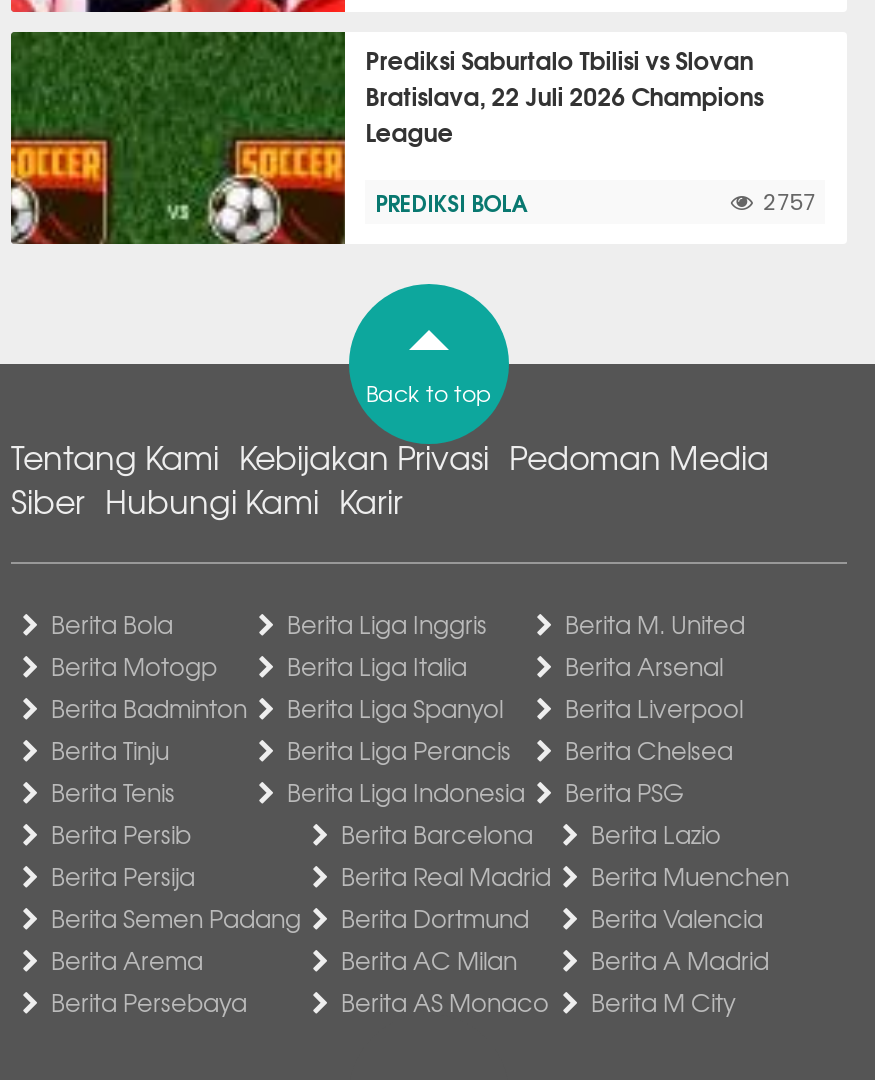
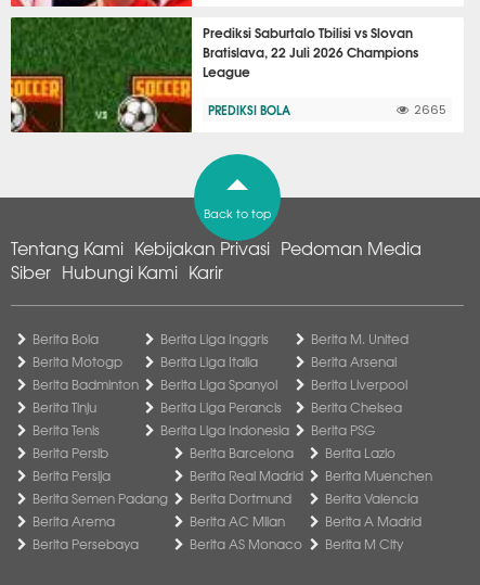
- 2757
+ 2665
